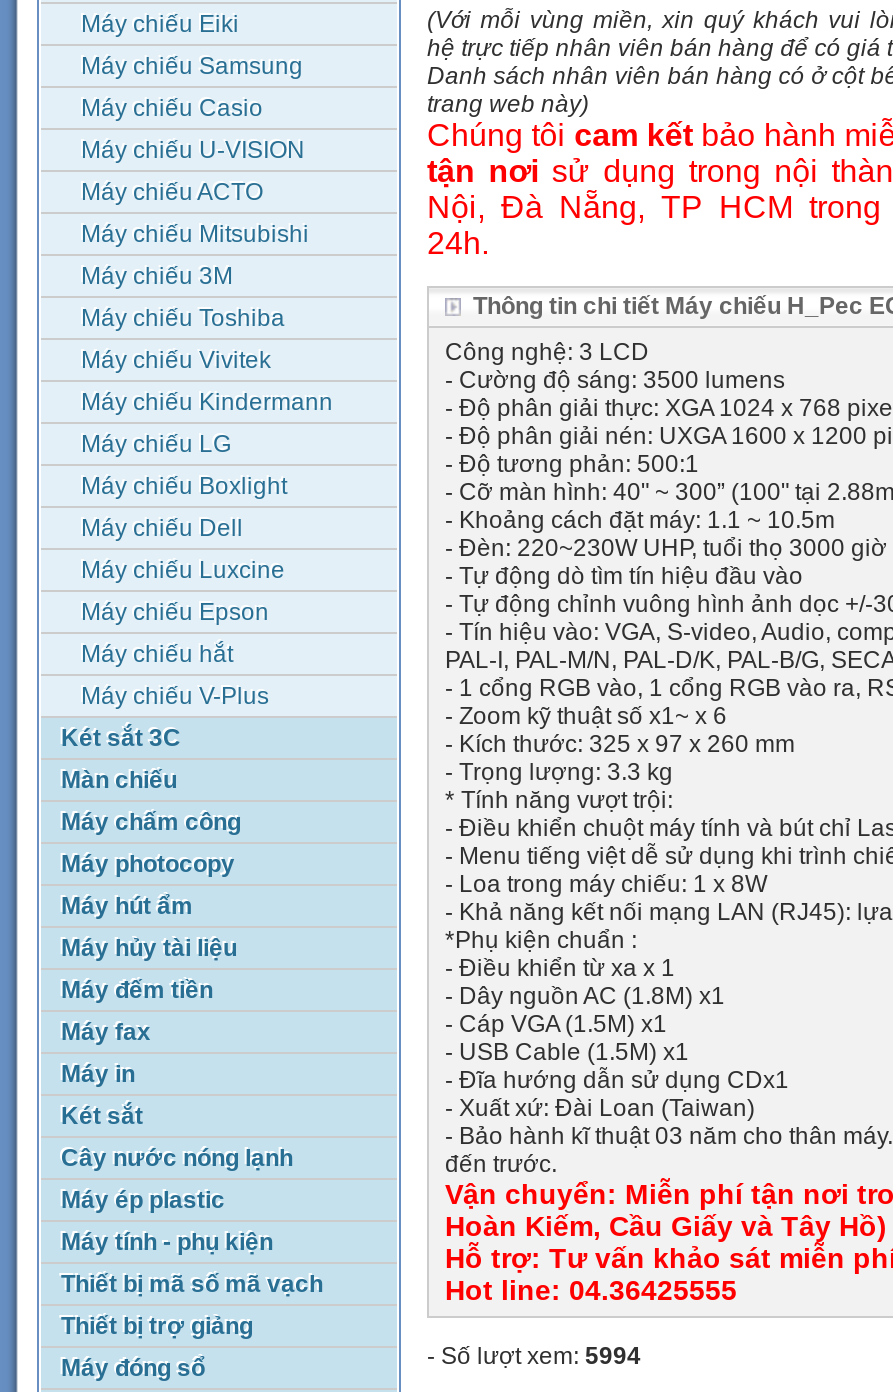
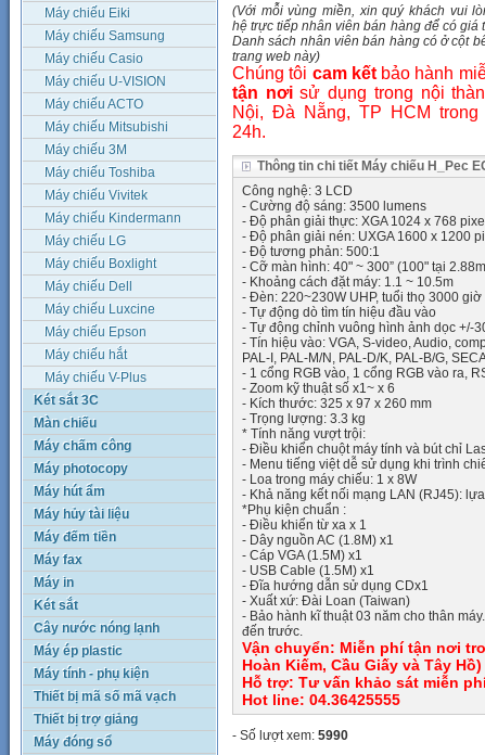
- - Số lượt xem: 5994
+ - Số lượt xem: 5990
